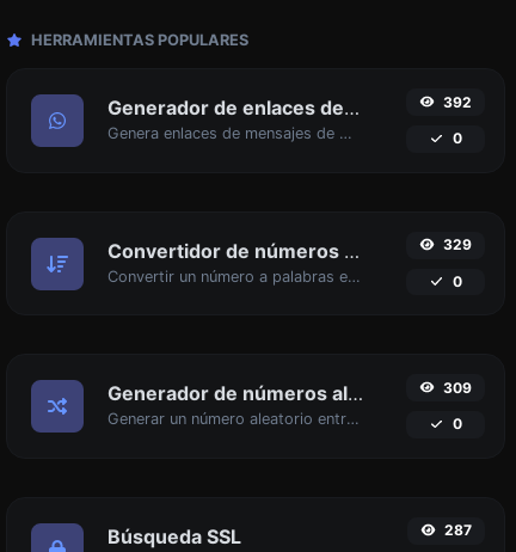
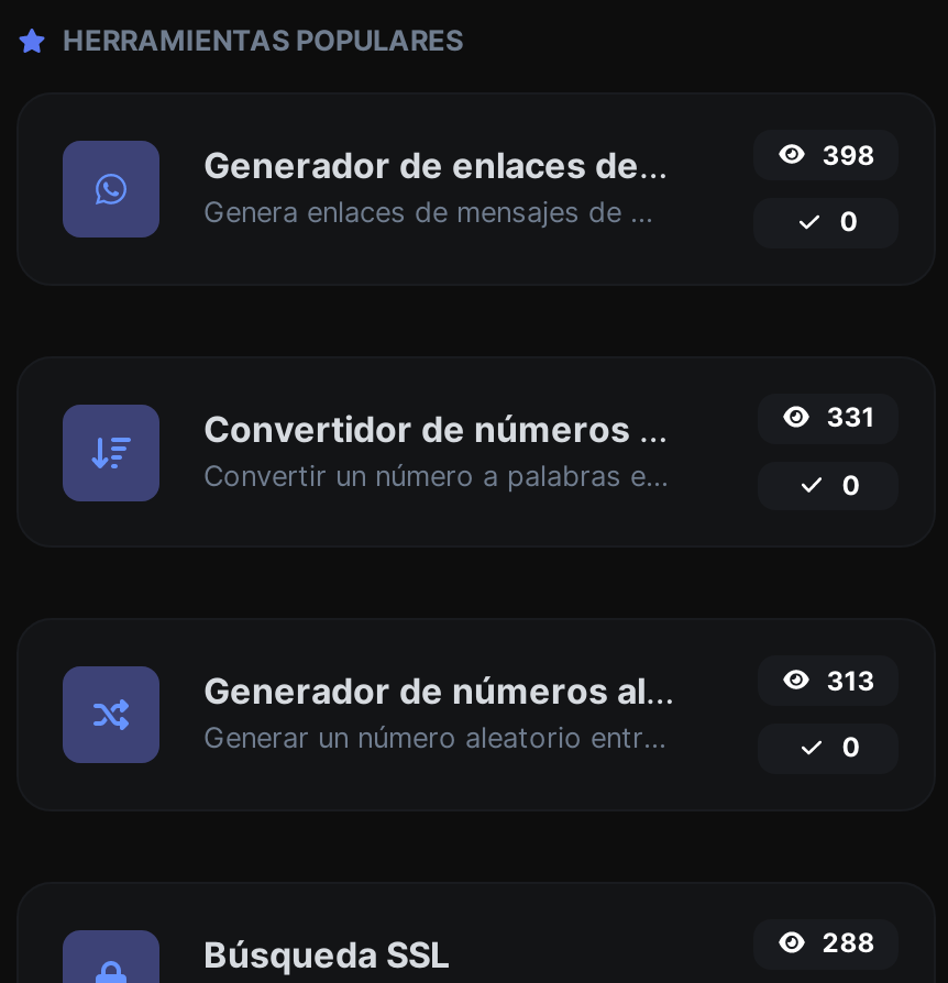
- 392
+ 398

- 329
+ 331

- 309
+ 313

- 287
+ 288
